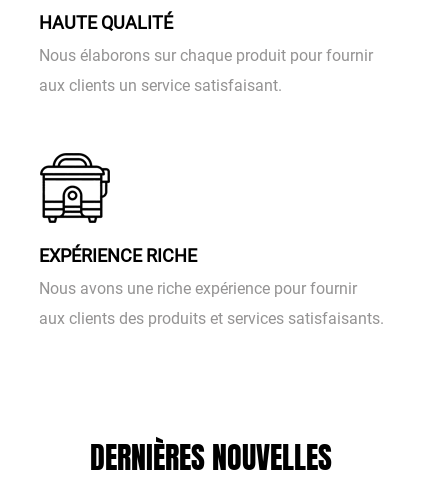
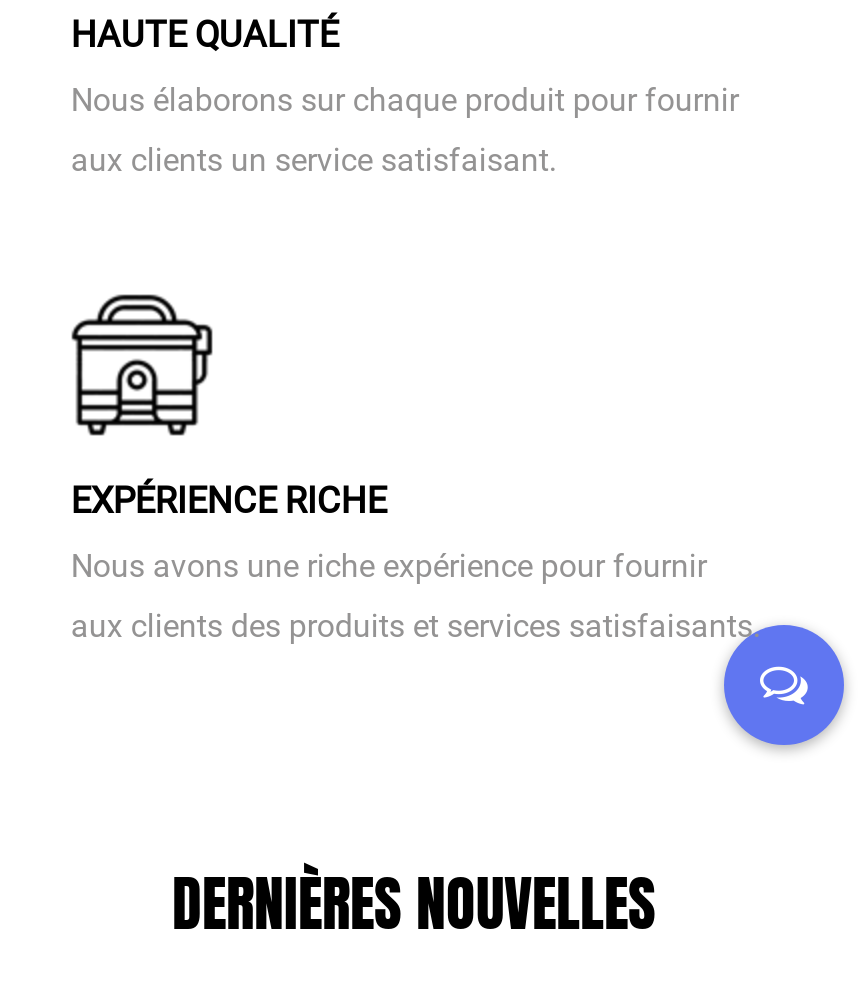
+ [image]
